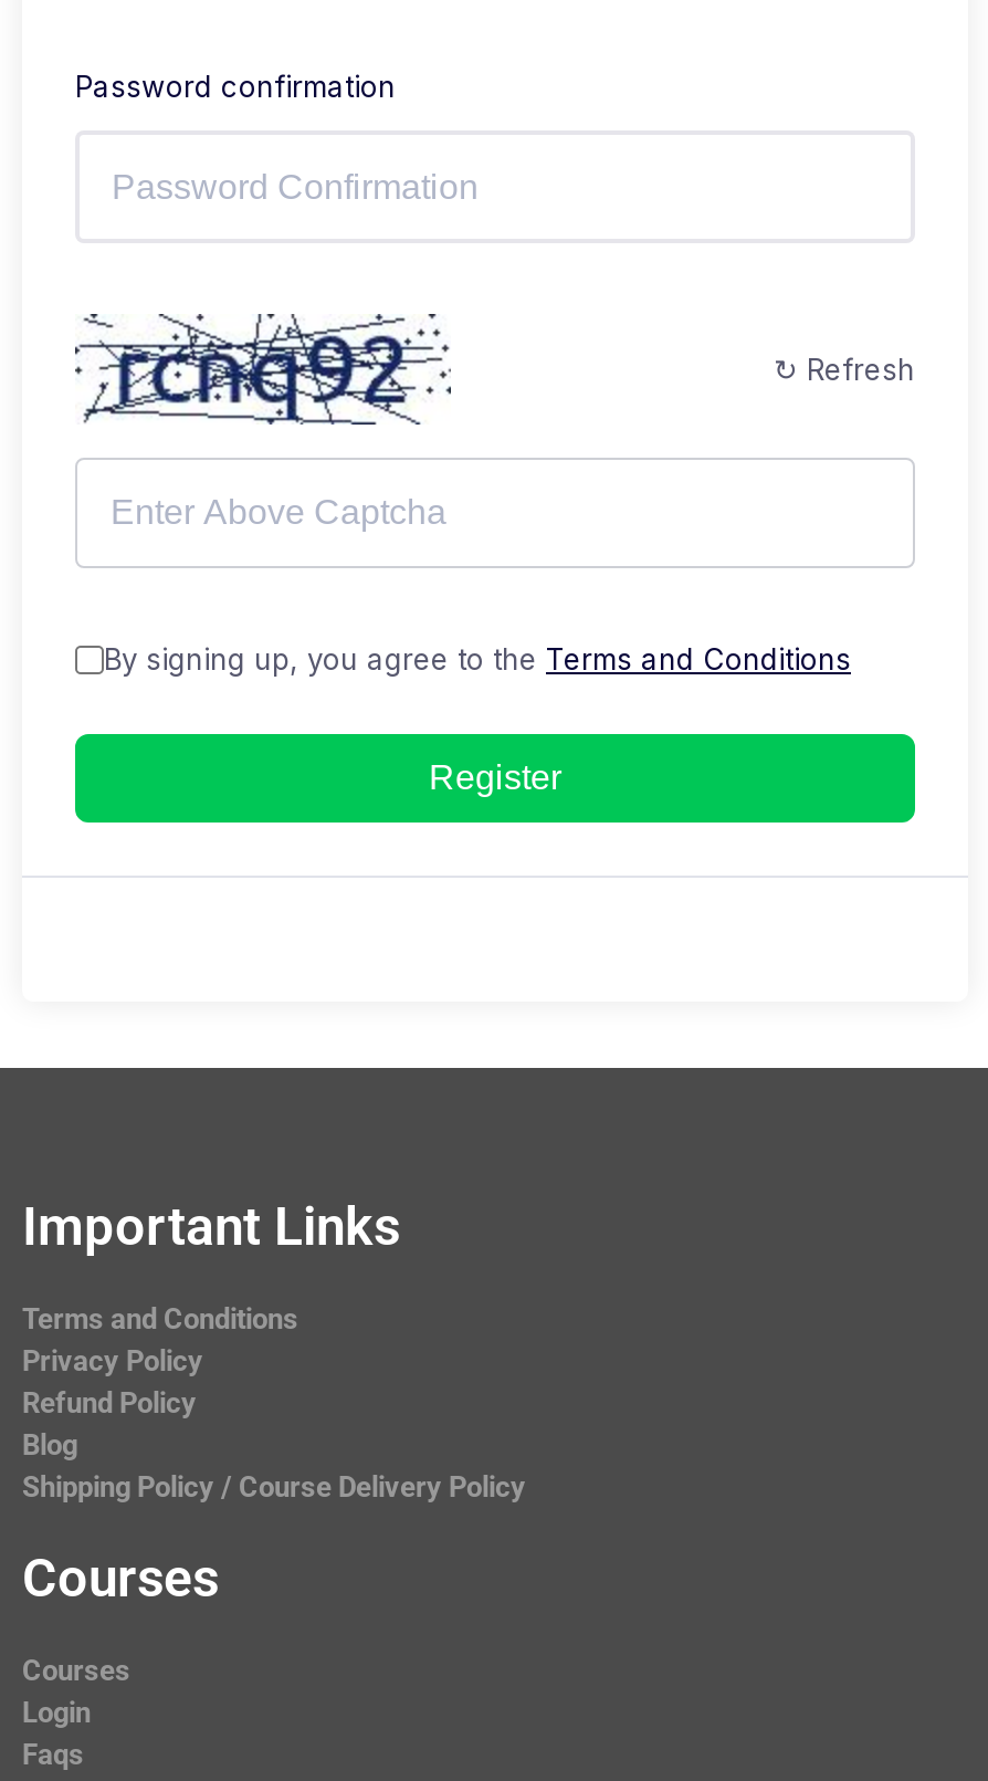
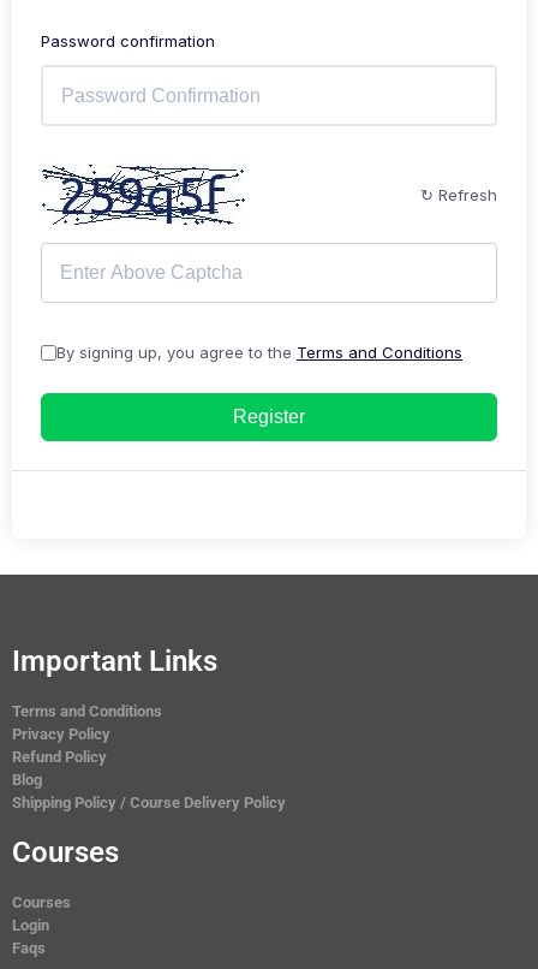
- [image]
+ [image]
